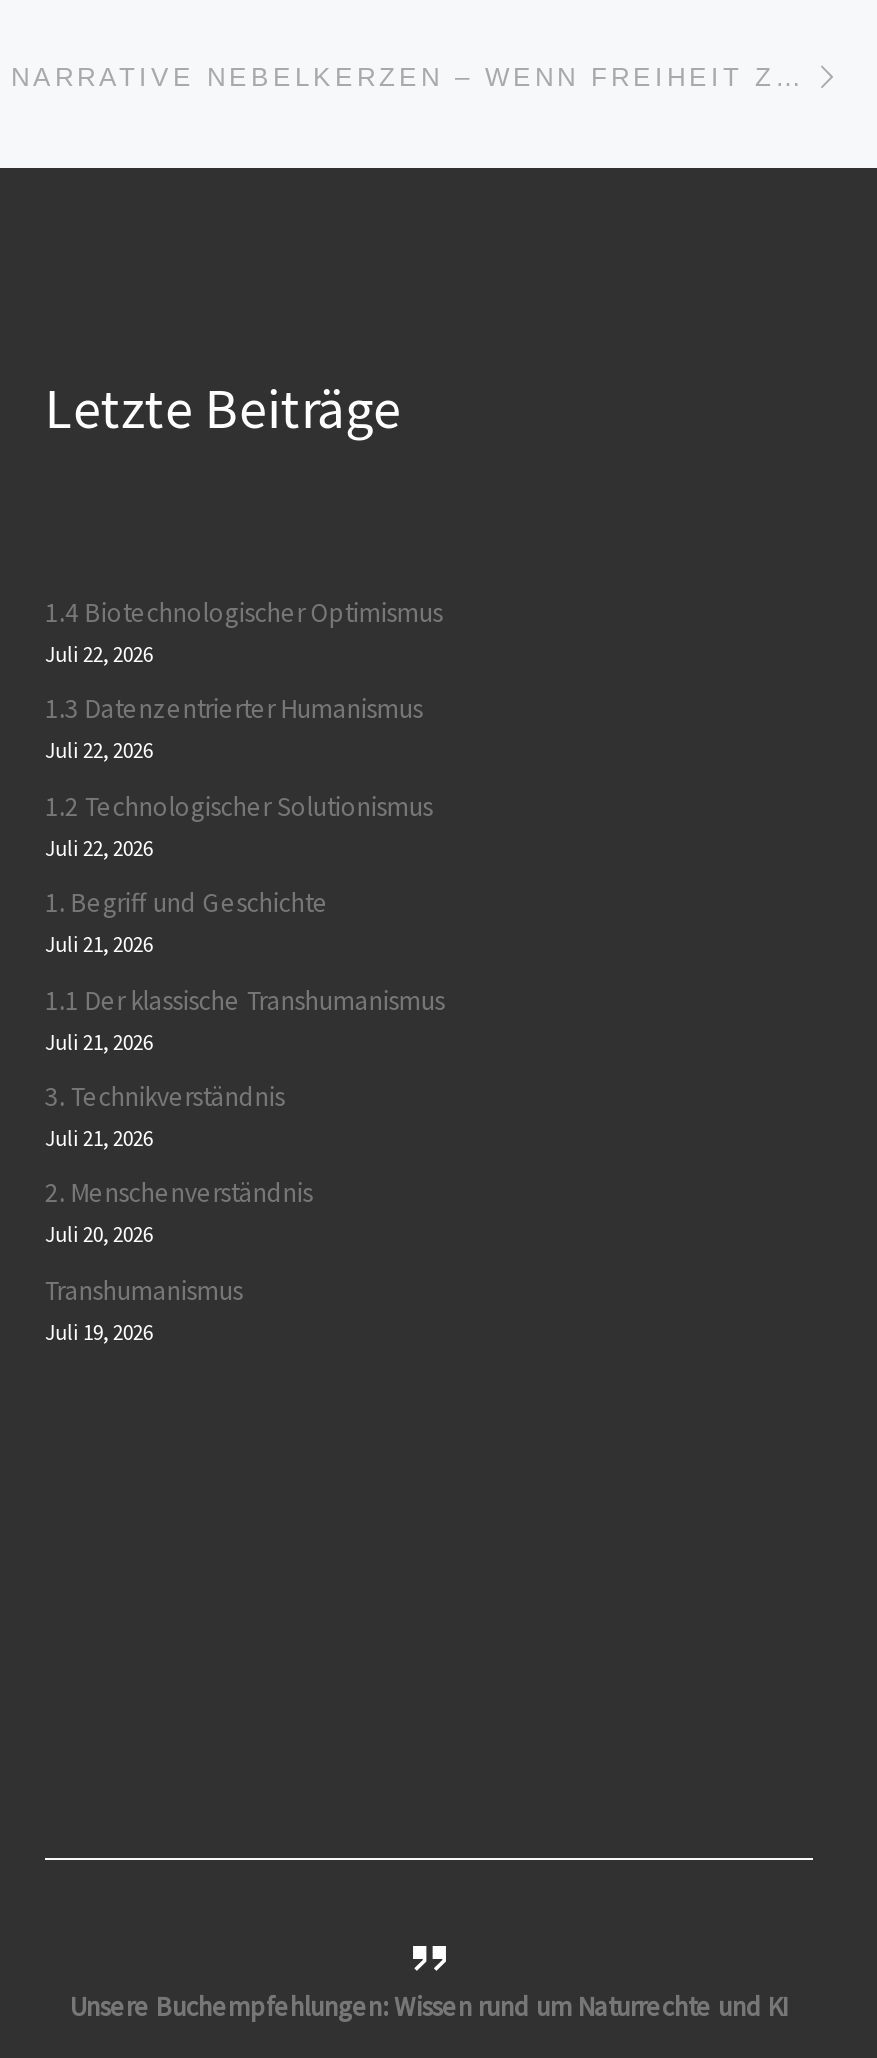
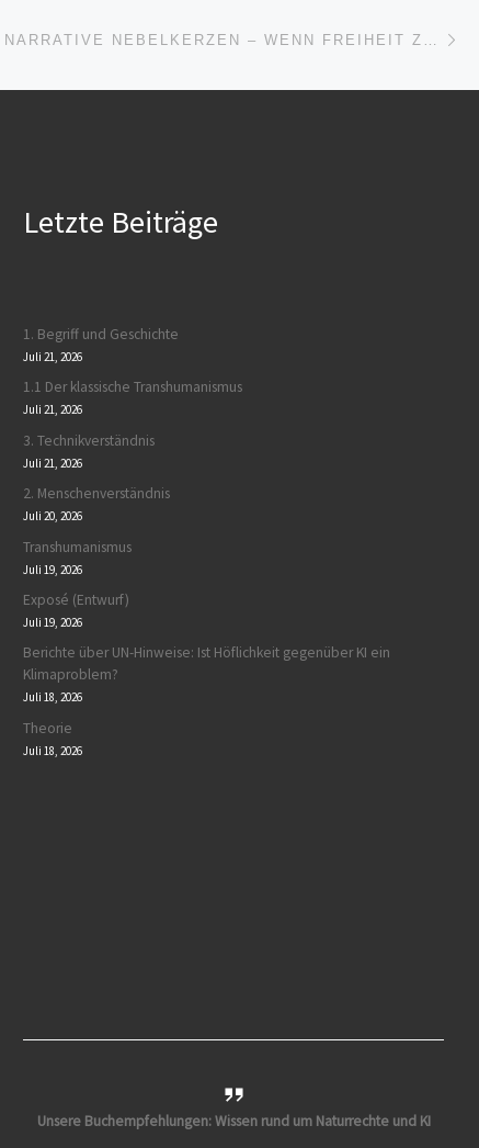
- 1.4 Biotechnologischer Optimismus
- Juli 22, 2026
- 1.3 Datenzentrierter Humanismus
- Juli 22, 2026
- 1.2 Technologischer Solutionismus
- Juli 22, 2026

moved up: 1. Begriff und Geschichte | Juli 21, 2026 | 1.1 Der klassische Transhumanismus | ... | Transhumanismus | Juli 19, 2026

+ Exposé (Entwurf)
+ Juli 19, 2026
+ Berichte über UN-Hinweise: Ist Höflichkeit gegenüber KI ein
+ Klimaproblem?
+ Juli 18, 2026
+ Theorie
+ Juli 18, 2026
